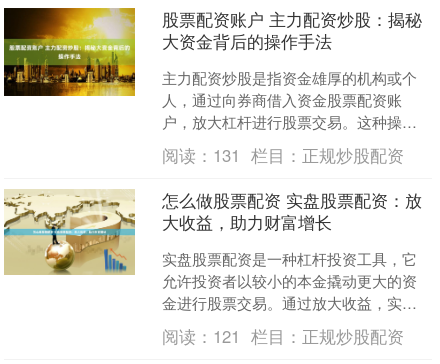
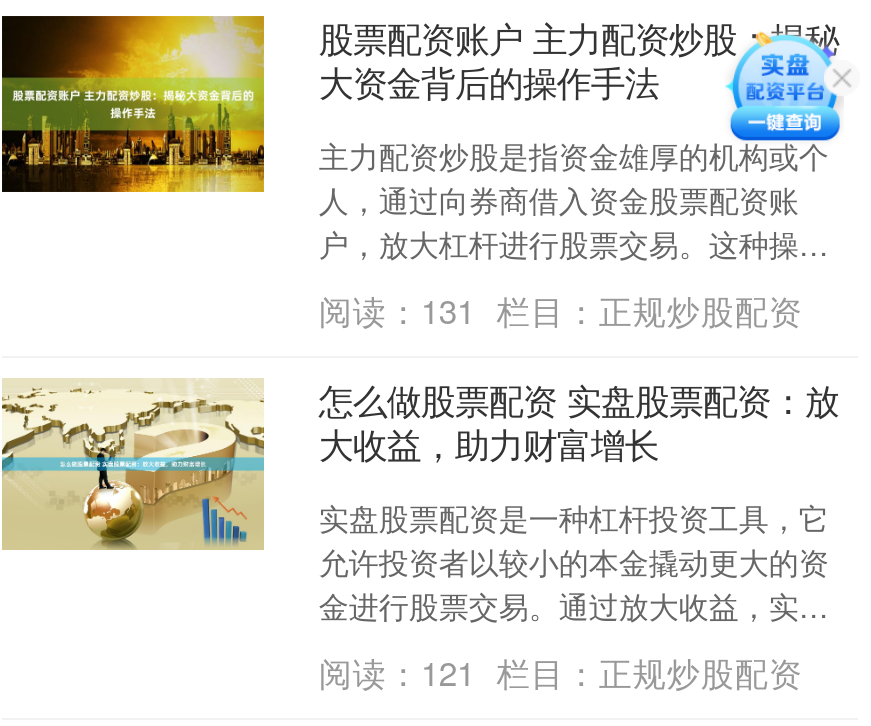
+ [image]
